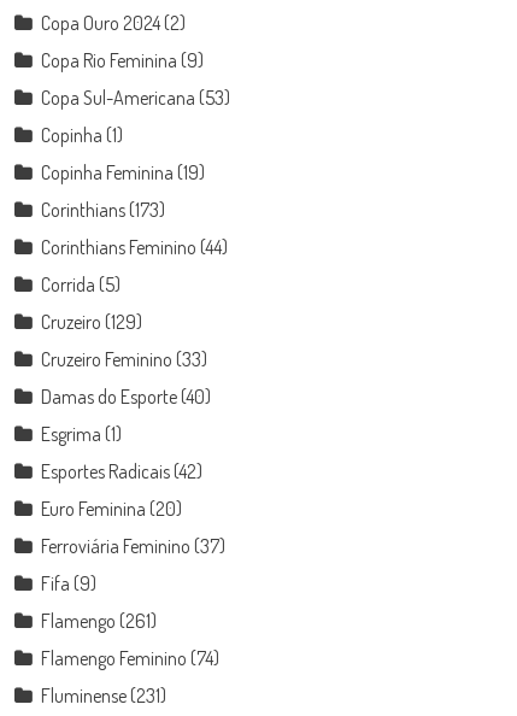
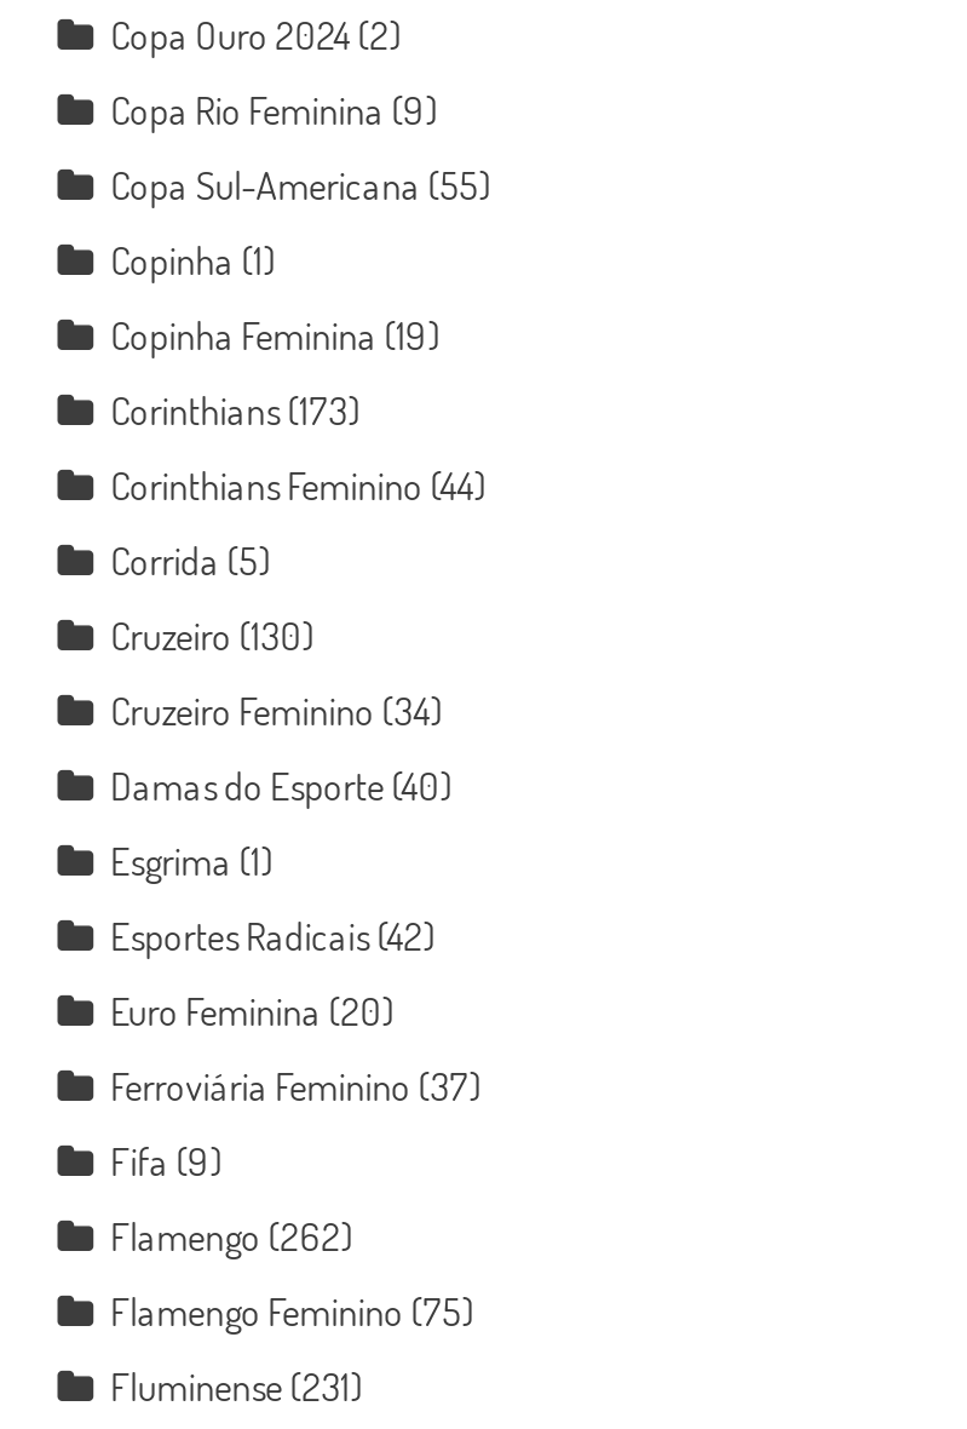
- Copa Sul-Americana (53)
+ Copa Sul-Americana (55)

- Cruzeiro (129)
+ Cruzeiro (130)

- Cruzeiro Feminino (33)
+ Cruzeiro Feminino (34)

- Flamengo (261)
+ Flamengo (262)

- Flamengo Feminino (74)
+ Flamengo Feminino (75)
